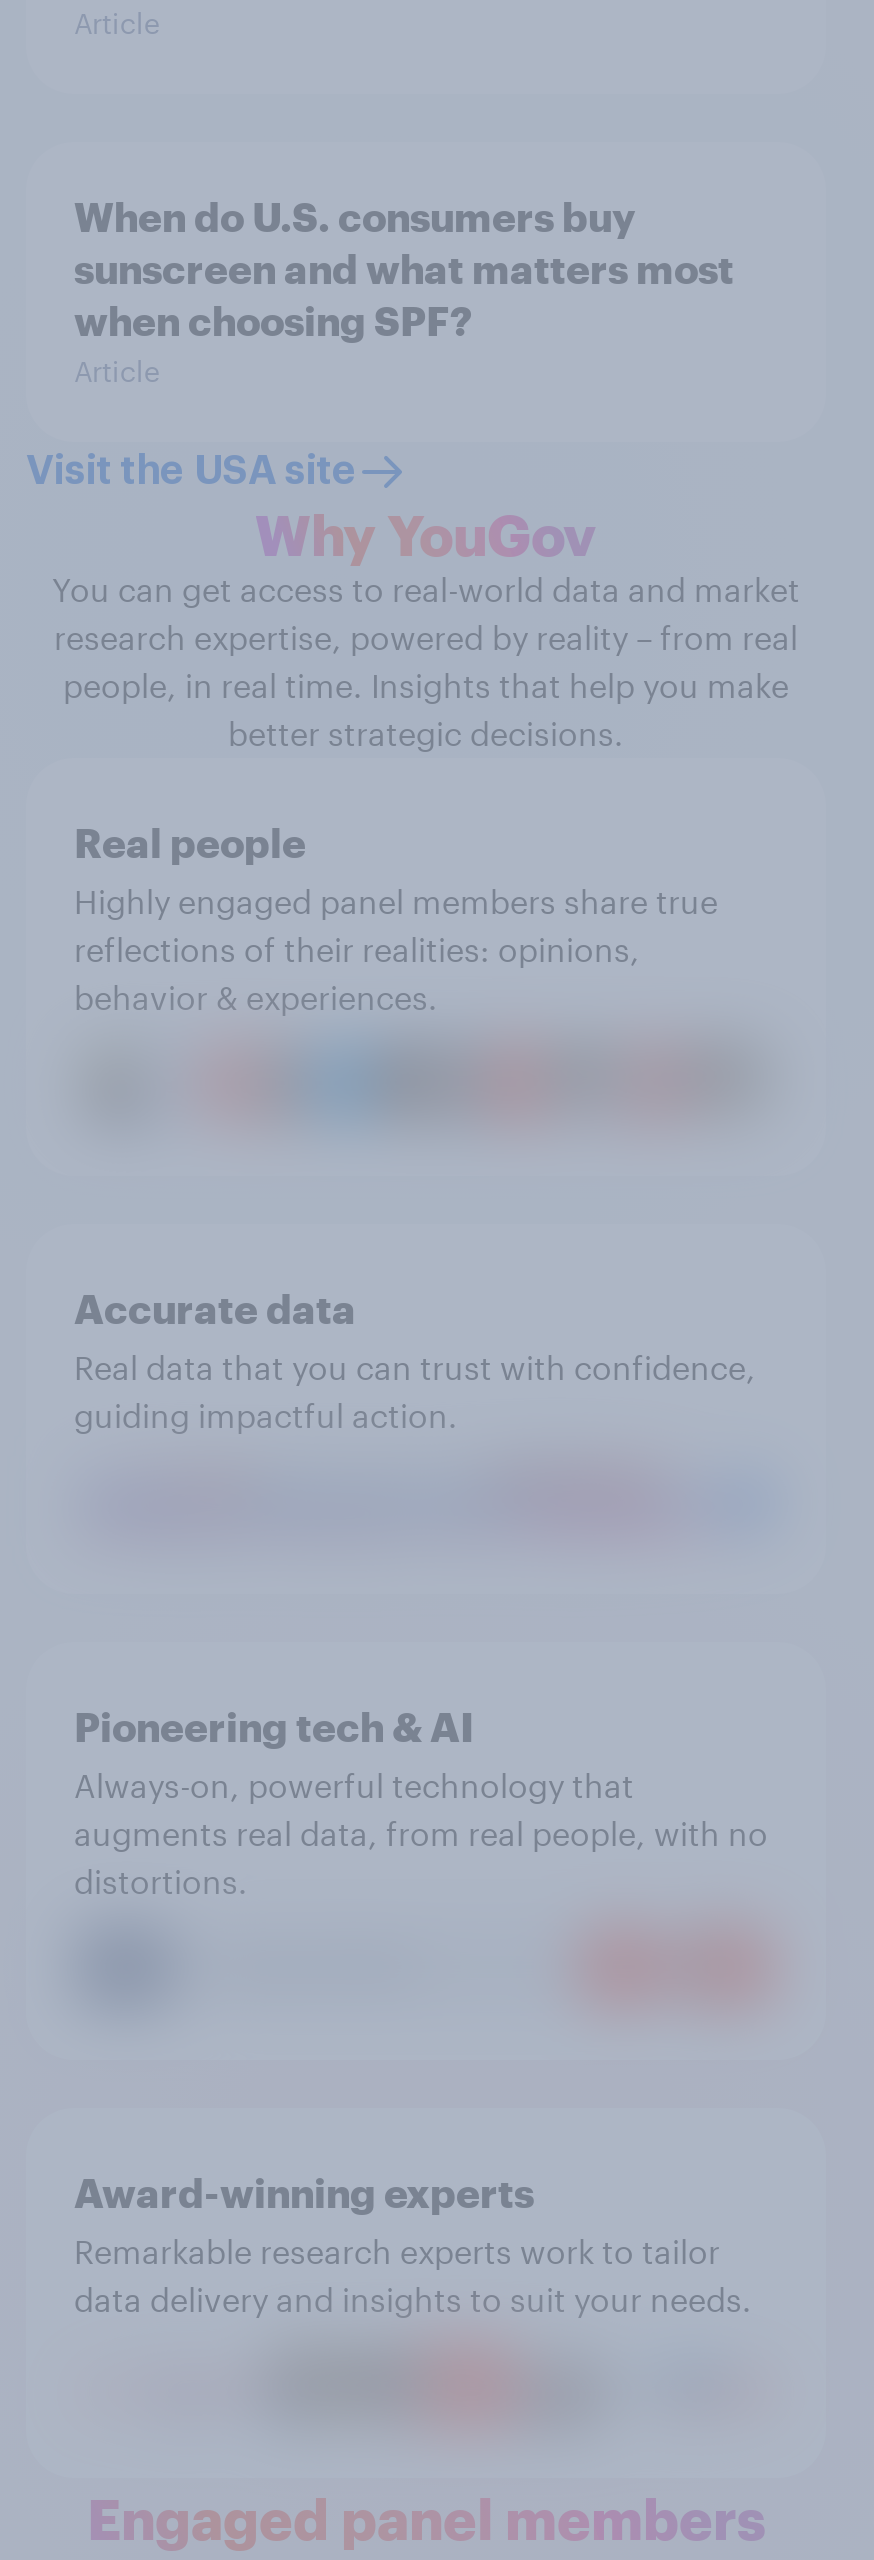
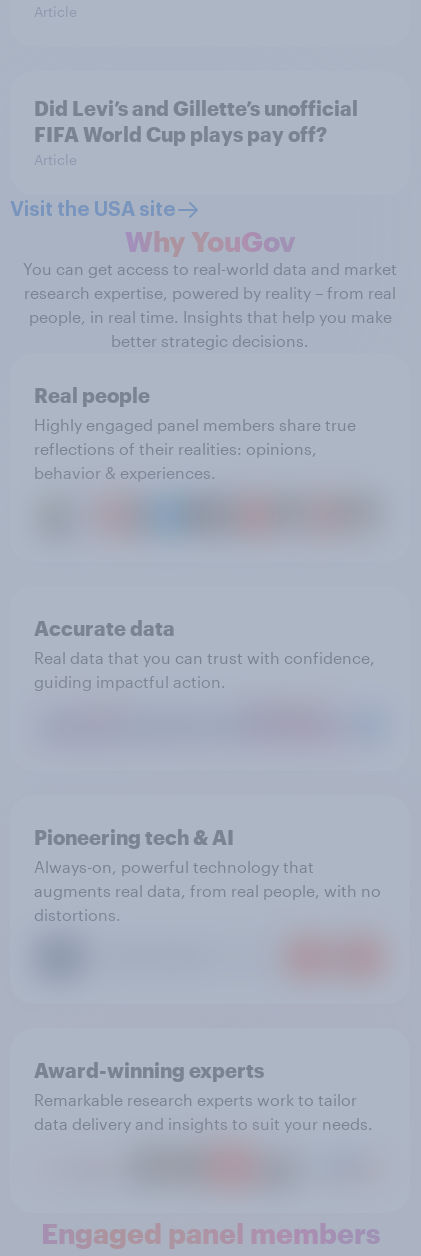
- When do U.S. consumers buy
- sunscreen and what matters most
- when choosing SPF?
+ Did Levi’s and Gillette’s unofficial
+ FIFA World Cup plays pay off?
